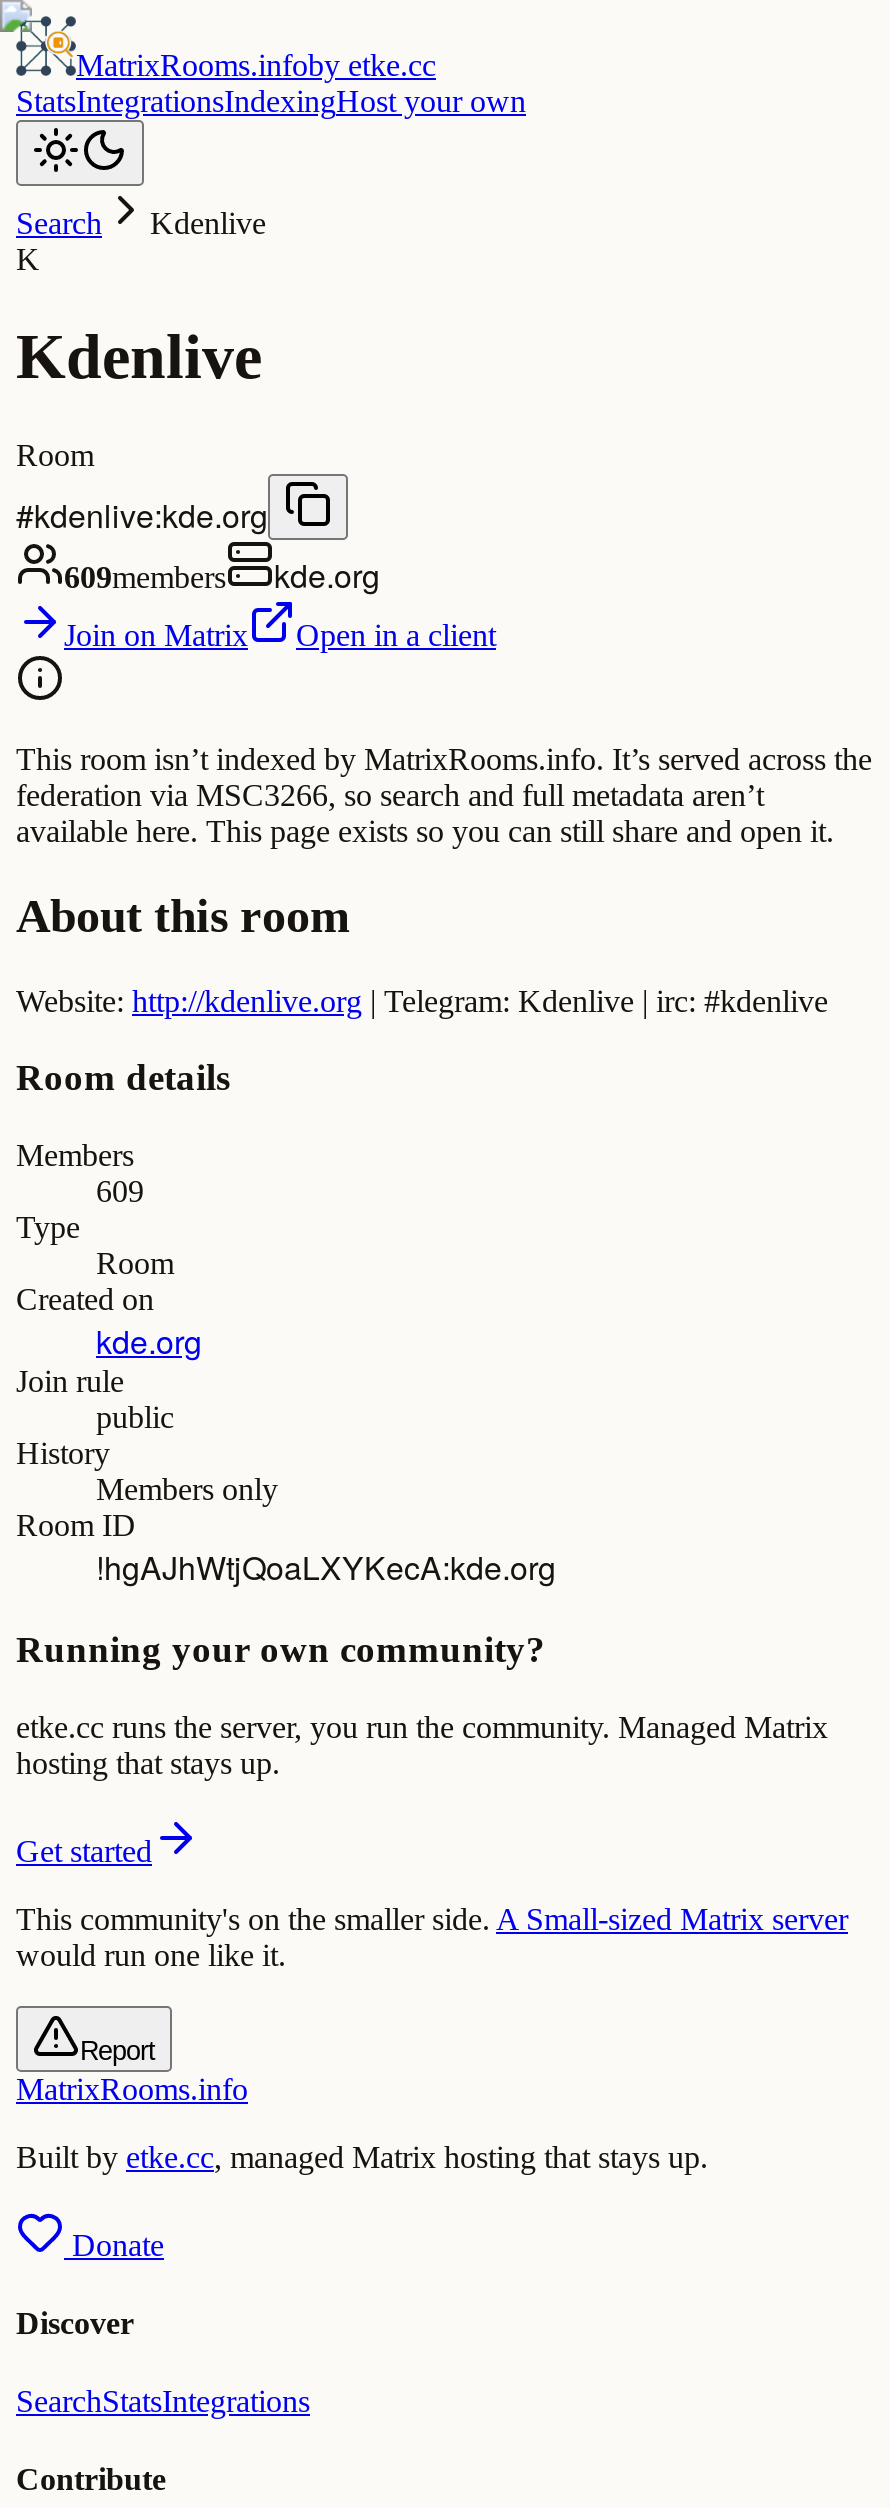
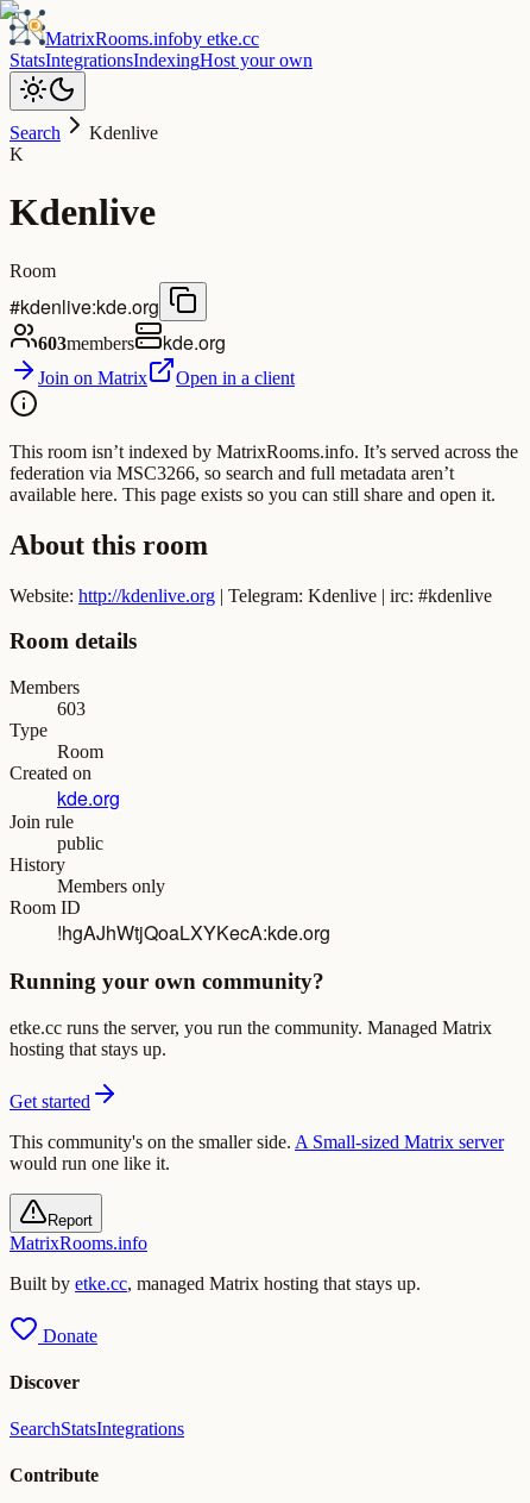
- 609members kde.org
+ 603members kde.org

- 609
+ 603
